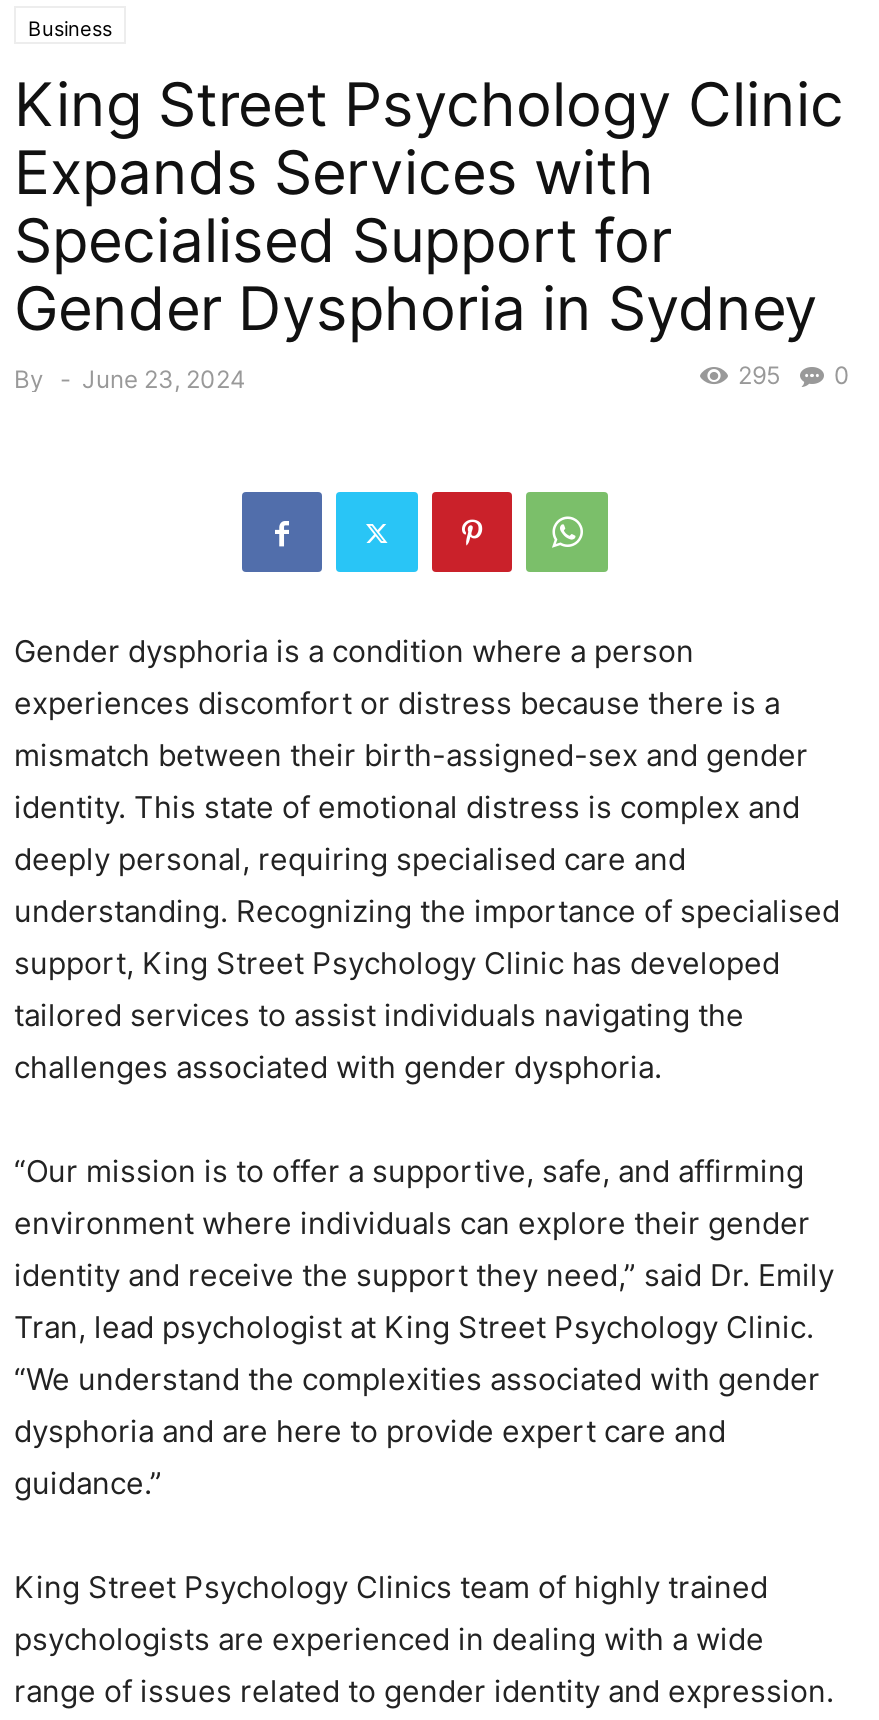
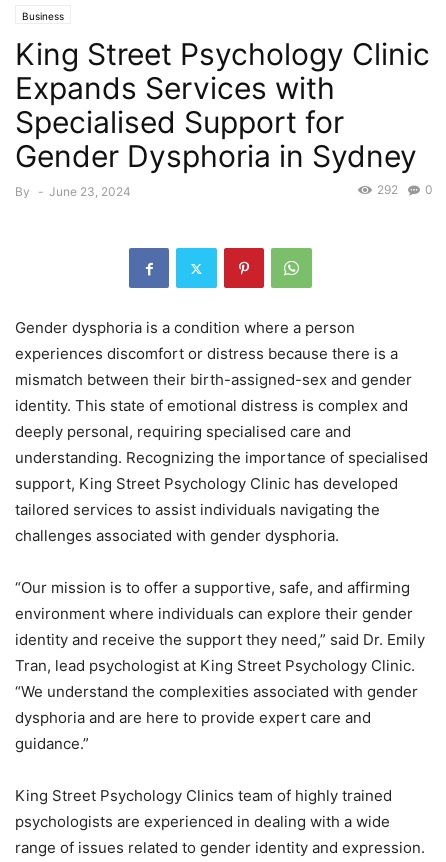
- 295 0
+ 292 0
